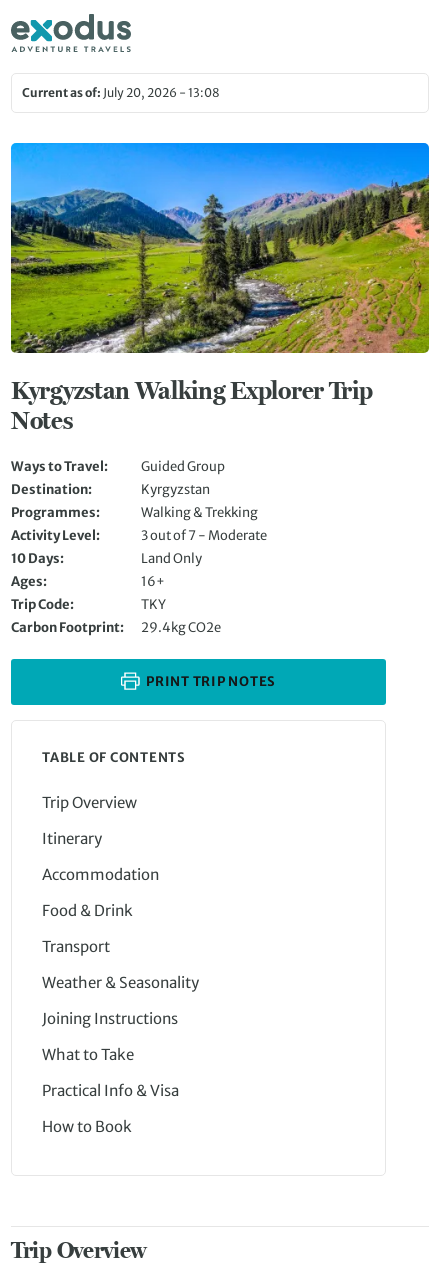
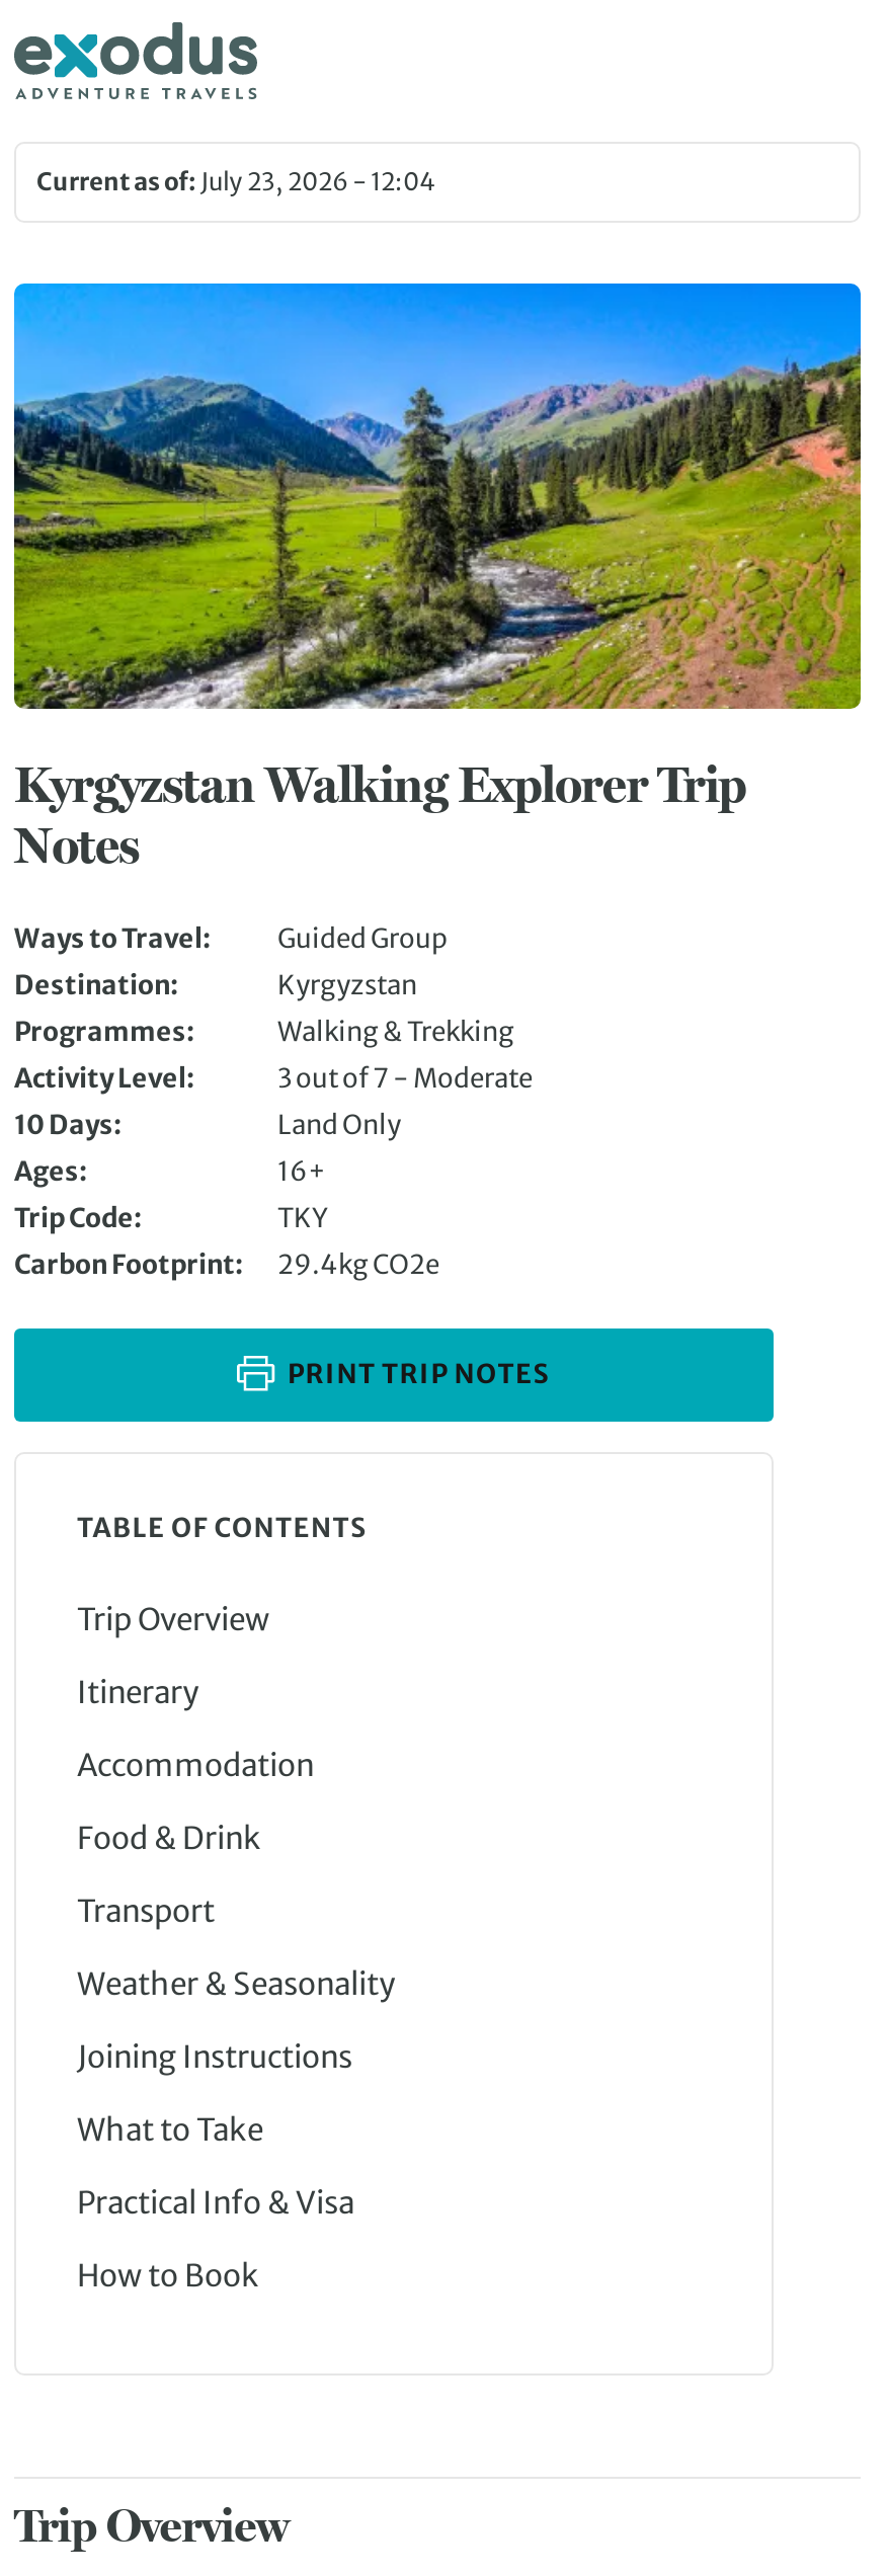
- Current as of: July 20, 2026 - 13:08
+ Current as of: July 23, 2026 - 12:04
